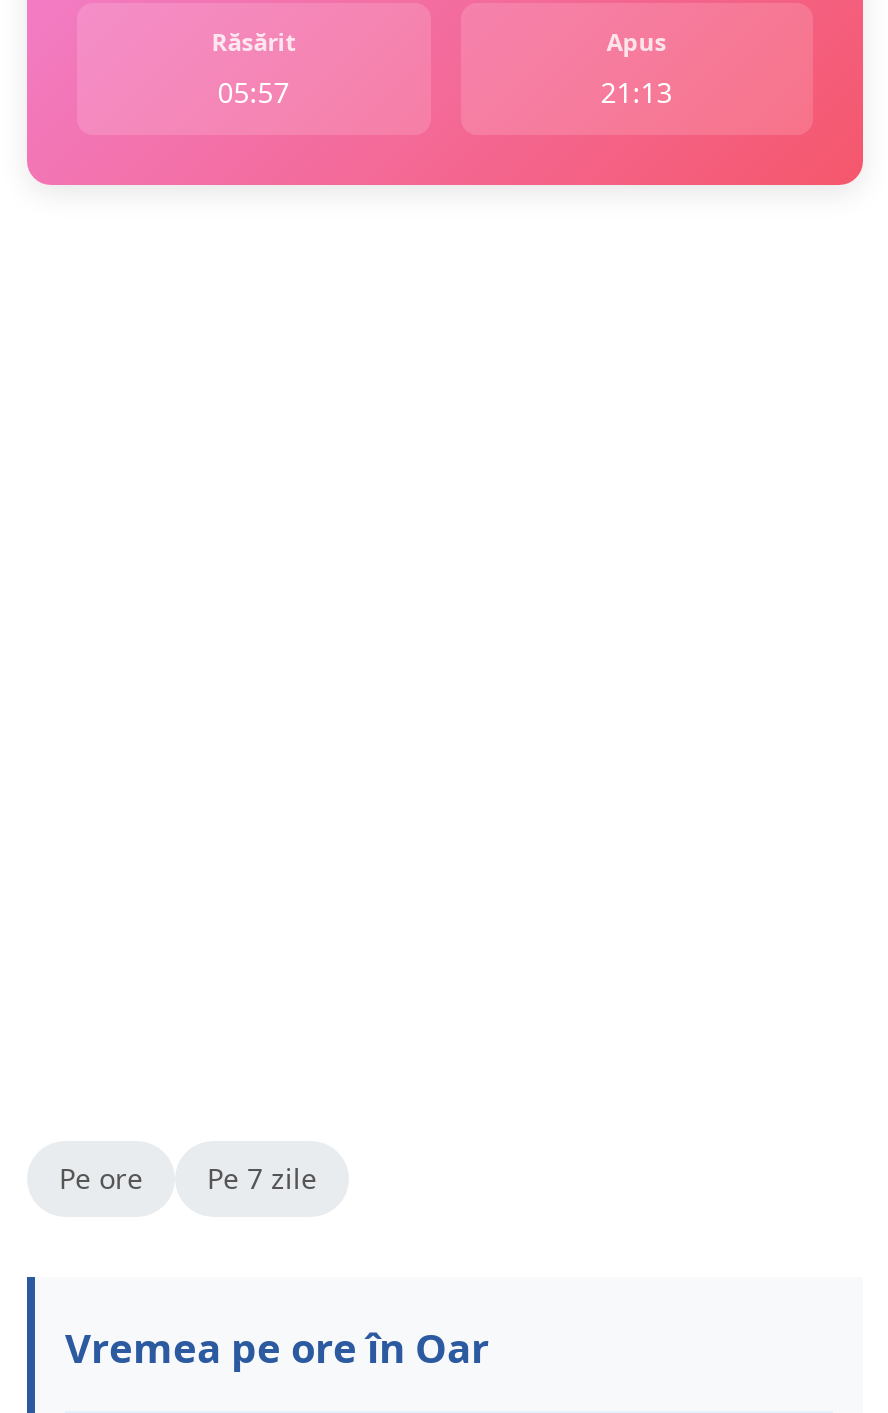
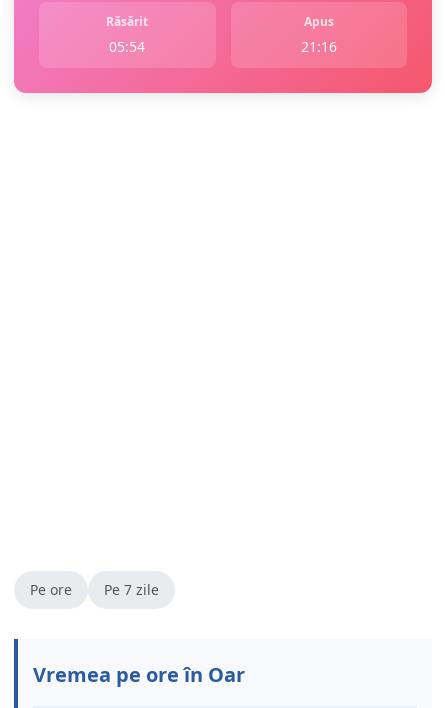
- 05:57
+ 05:54

- 21:13
+ 21:16
